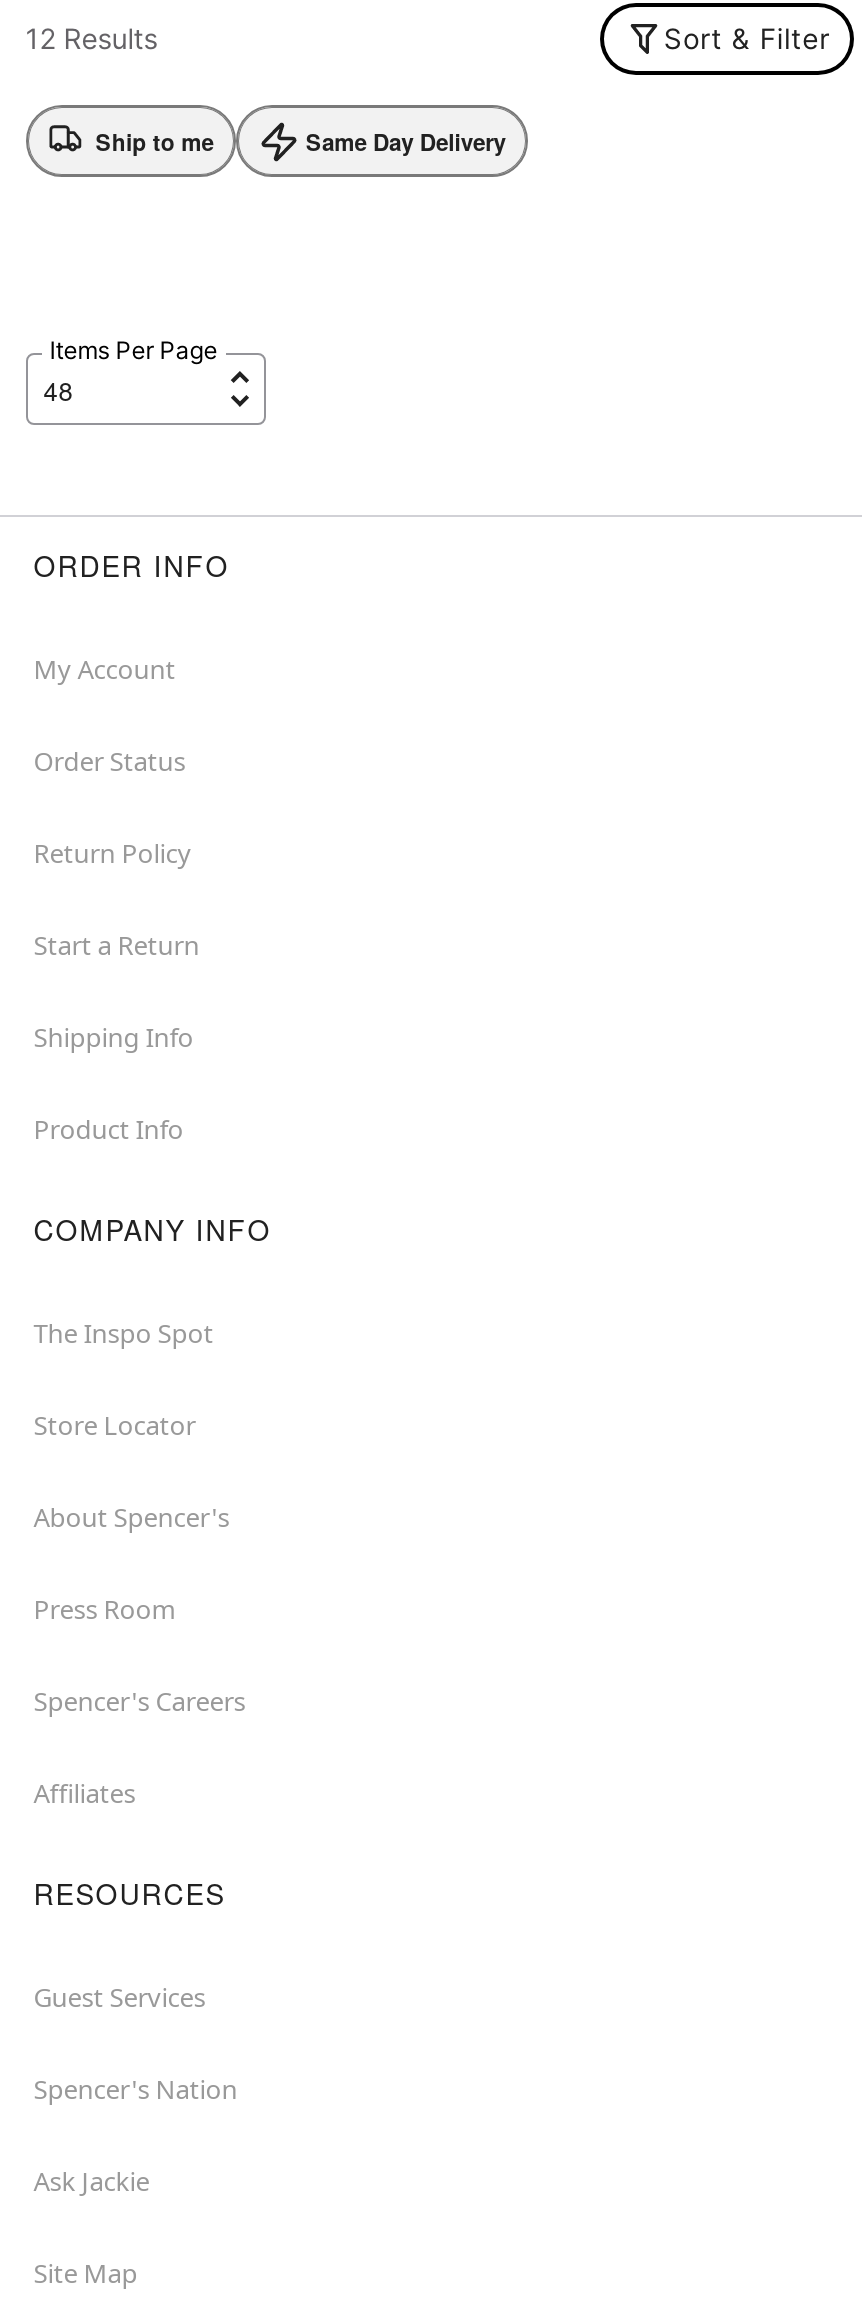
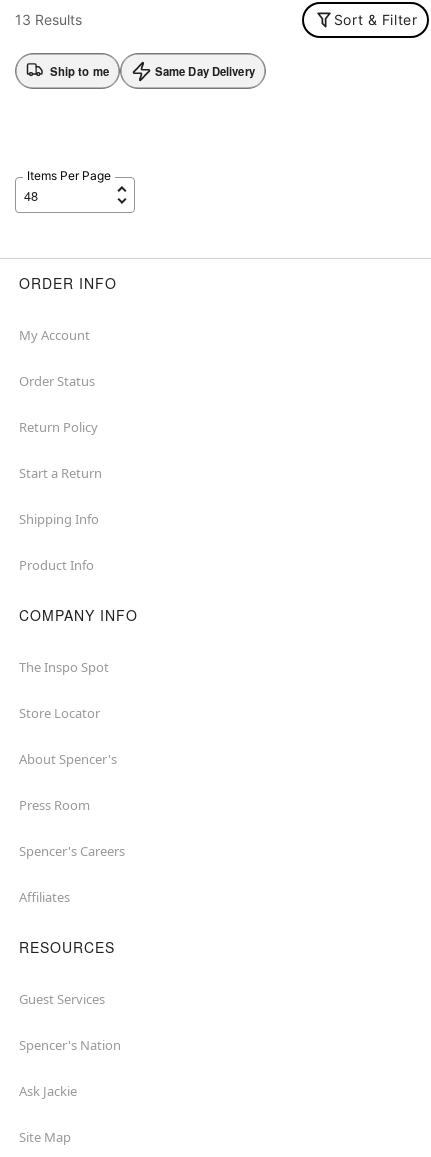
- 12 Results
+ 13 Results
